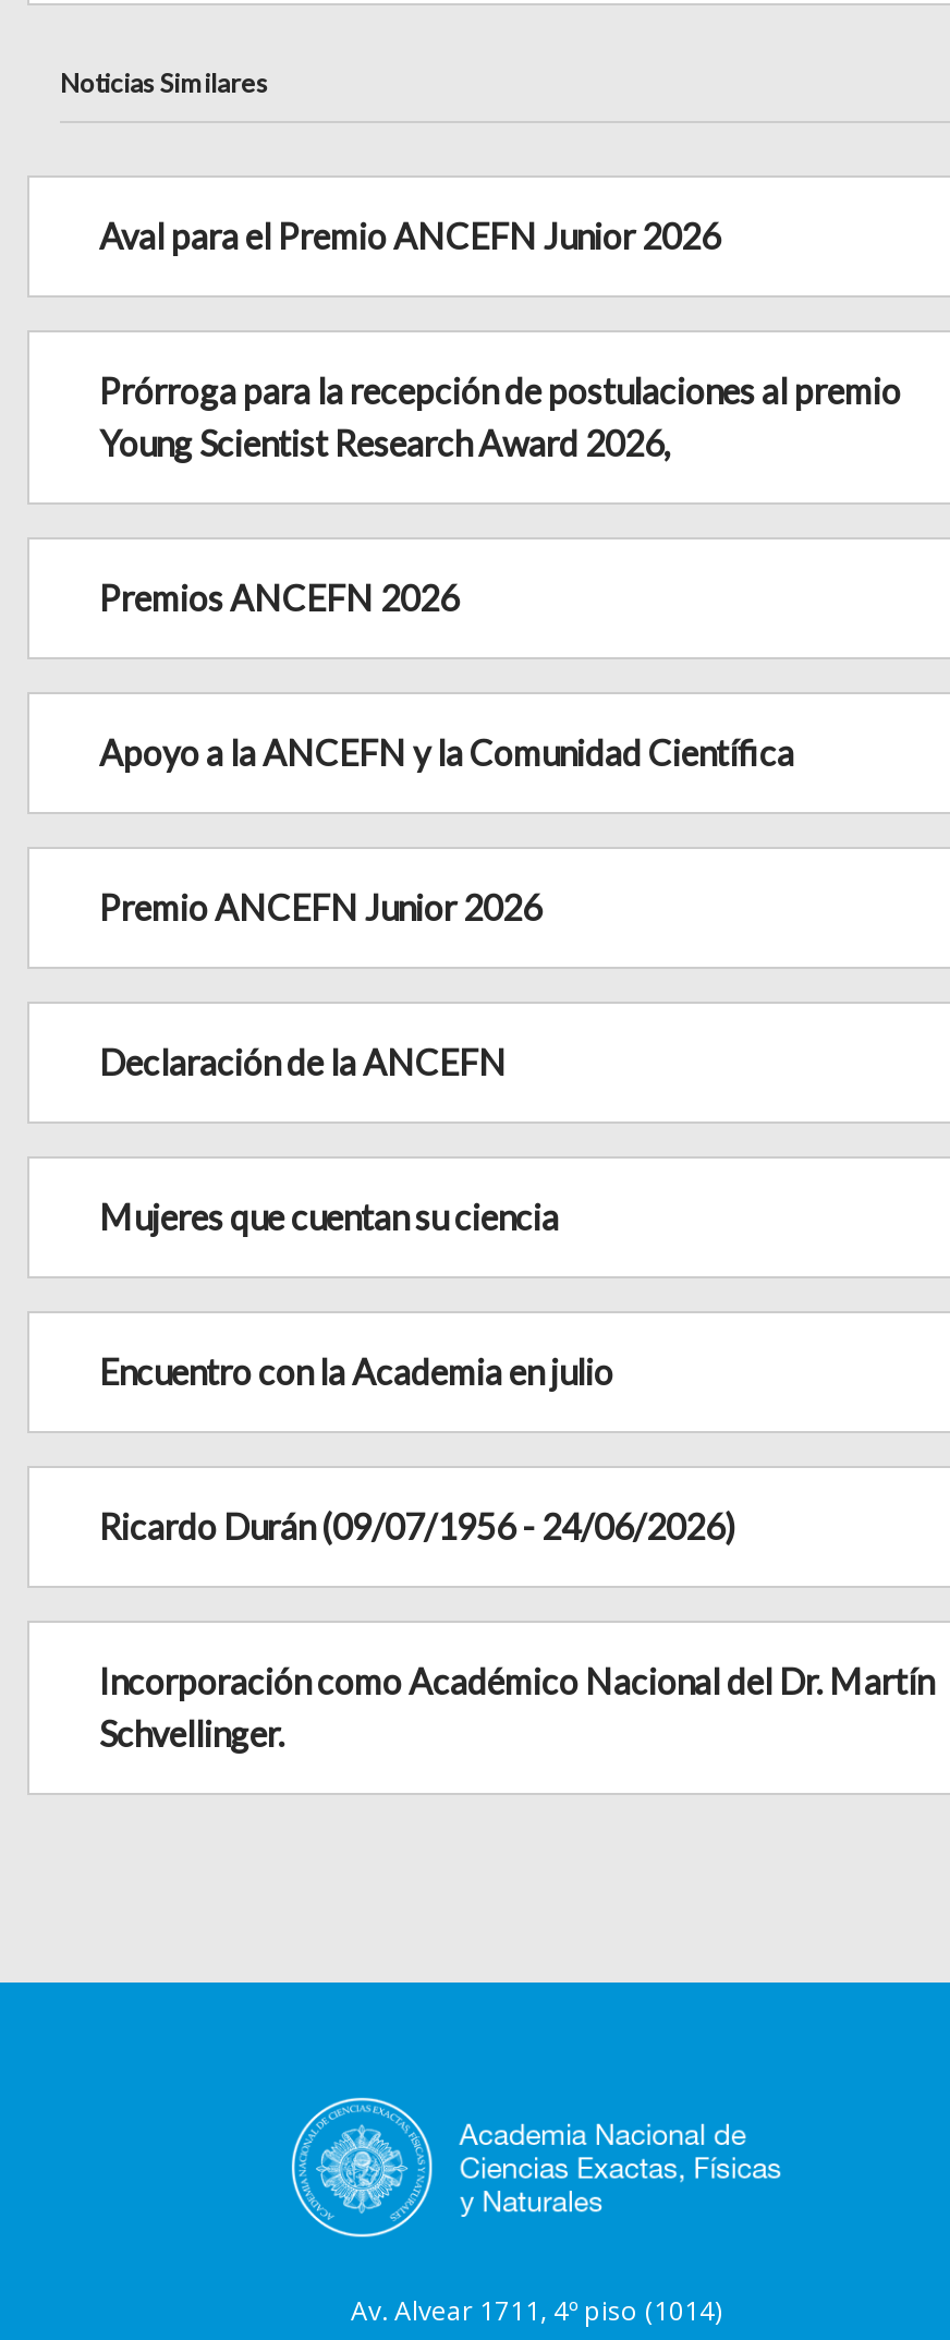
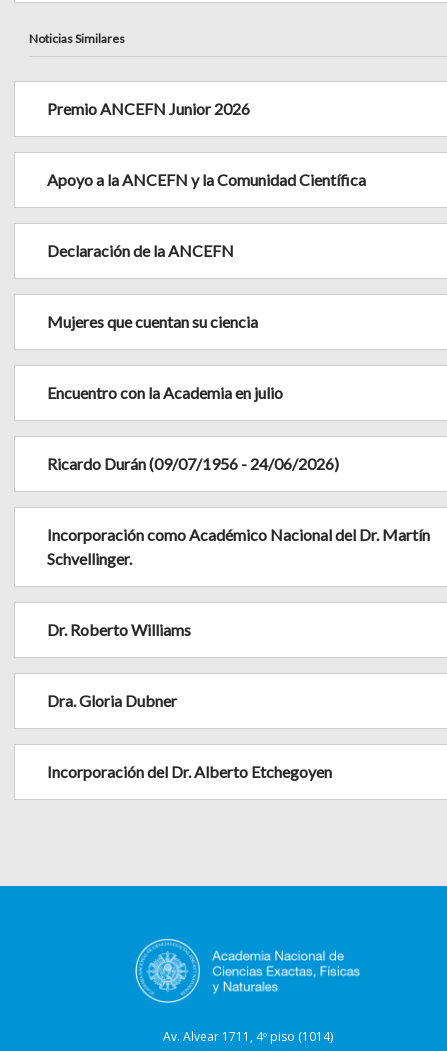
- Aval para el Premio ANCEFN Junior 2026

- Prórroga para la recepción de postulaciones al premio
- Young Scientist Research Award 2026,

- Premios ANCEFN 2026

moved down: Apoyo a la ANCEFN y la Comunidad Científica

moved up: Premio ANCEFN Junior 2026

moved up: Declaración de la ANCEFN | Mujeres que cuentan su ciencia | Encuentro con la Academia en julio | Ricardo Durán (09/07/1956 - 24/06/2026) | Incorporación como Académico Nacional del Dr. Martín | Schvellinger.

+ Dr. Roberto Williams

+ Dra. Gloria Dubner

+ Incorporación del Dr. Alberto Etchegoyen
